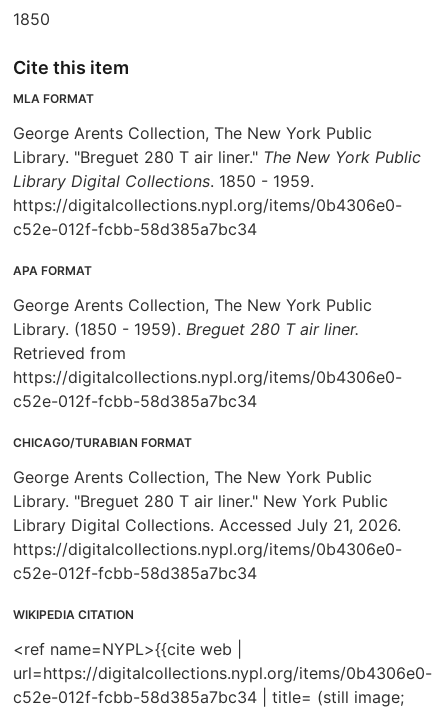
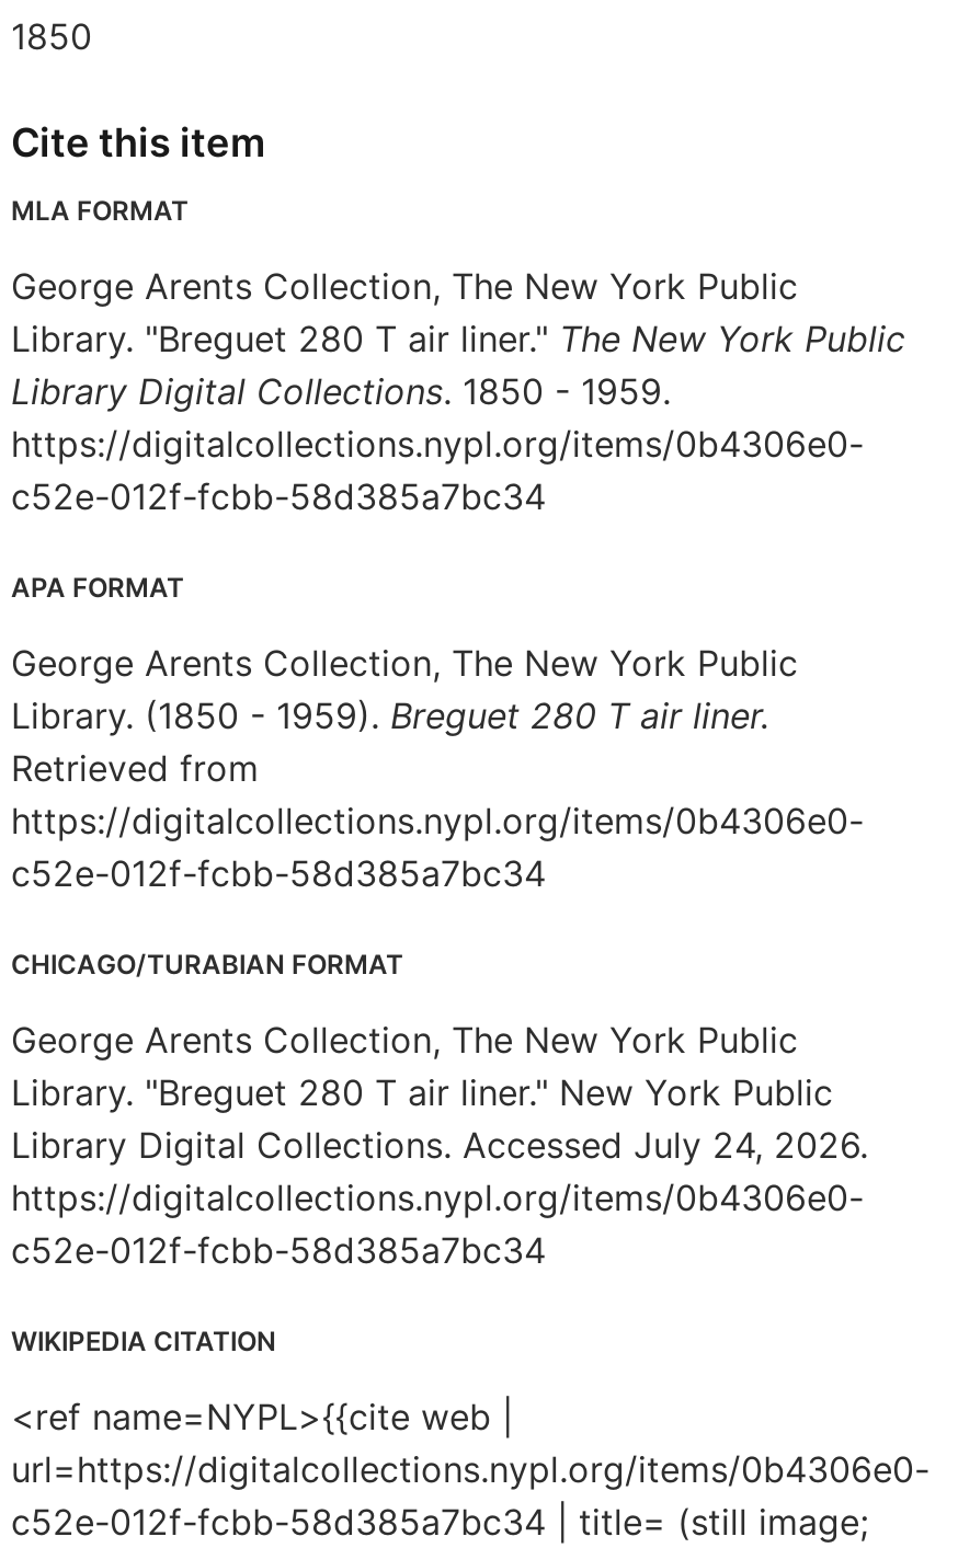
- Library Digital Collections. Accessed July 21, 2026.
+ Library Digital Collections. Accessed July 24, 2026.
